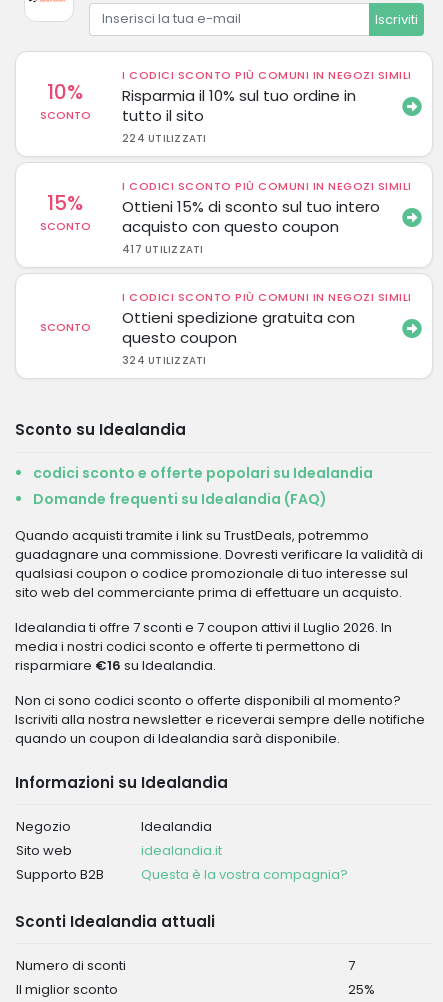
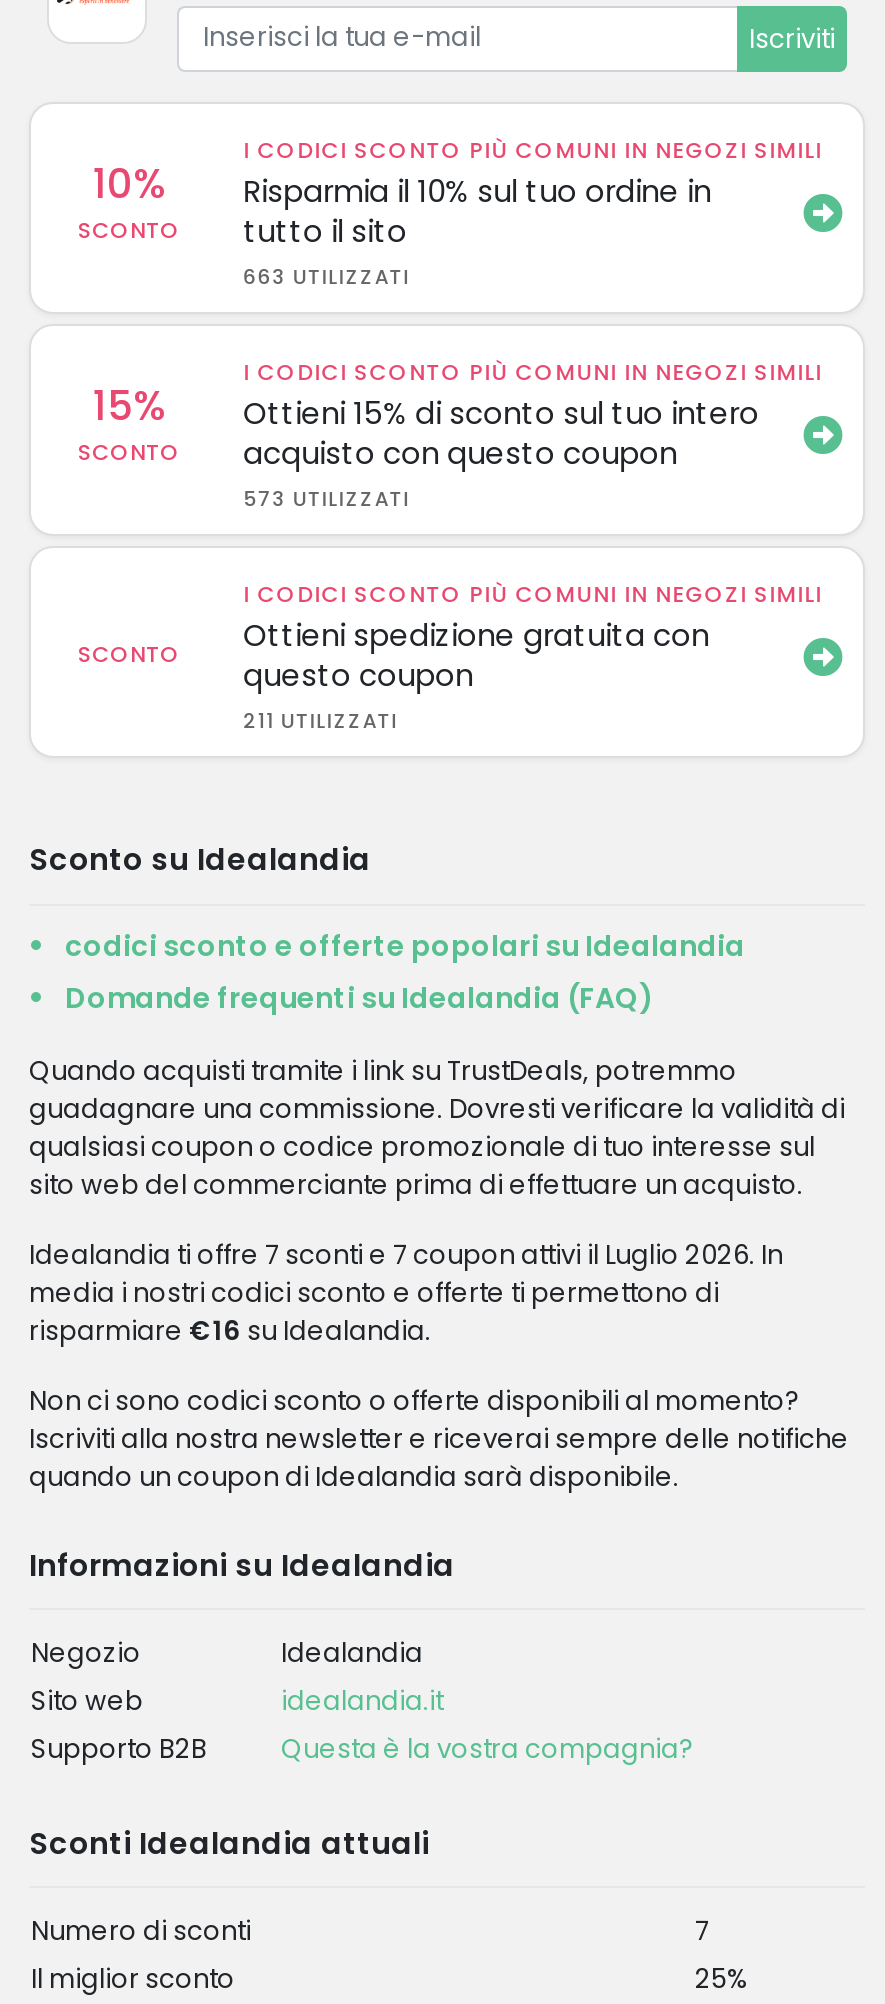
- 224 UTILIZZATI
+ 663 UTILIZZATI

- 417 UTILIZZATI
+ 573 UTILIZZATI

- 324 UTILIZZATI
+ 211 UTILIZZATI
